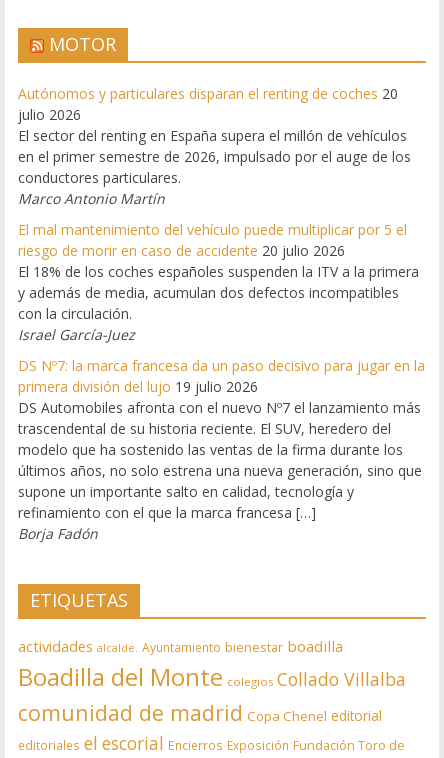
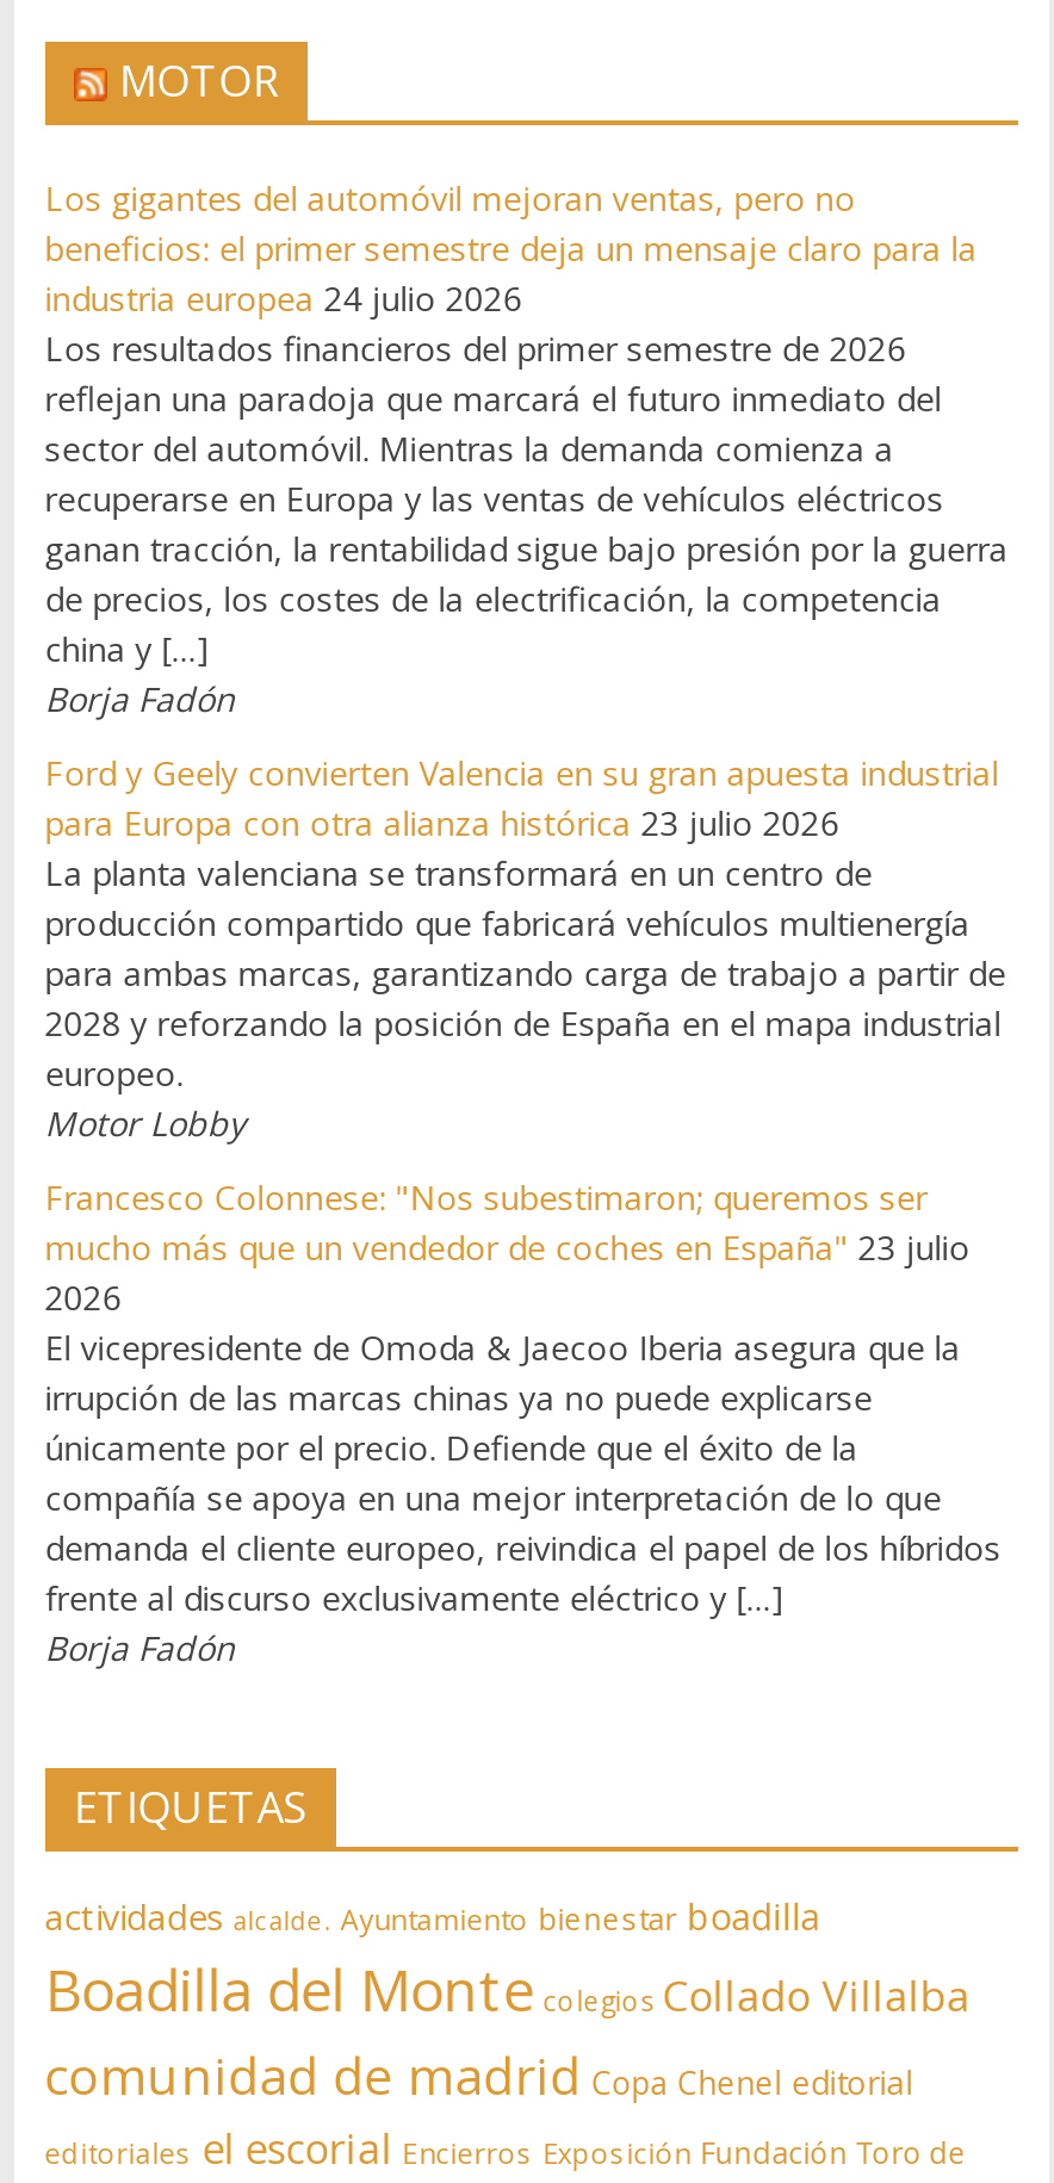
- Autónomos y particulares disparan el renting de coches 20
- julio 2026
- El sector del renting en España supera el millón de vehículos
- en el primer semestre de 2026, impulsado por el auge de los
- conductores particulares.
- Marco Antonio Martín
+ Los gigantes del automóvil mejoran ventas, pero no
+ beneficios: el primer semestre deja un mensaje claro para la
+ industria europea 24 julio 2026
+ Los resultados financieros del primer semestre de 2026
+ reflejan una paradoja que marcará el futuro inmediato del
+ sector del automóvil. Mientras la demanda comienza a
+ recuperarse en Europa y las ventas de vehículos eléctricos
+ ganan tracción, la rentabilidad sigue bajo presión por la guerra
+ de precios, los costes de la electrificación, la competencia
+ china y […]
+ Borja Fadón

- El mal mantenimiento del vehículo puede multiplicar por 5 el
- riesgo de morir en caso de accidente 20 julio 2026
- El 18% de los coches españoles suspenden la ITV a la primera
- y además de media, acumulan dos defectos incompatibles
- con la circulación.
- Israel García-Juez
+ Ford y Geely convierten Valencia en su gran apuesta industrial
+ para Europa con otra alianza histórica 23 julio 2026
+ La planta valenciana se transformará en un centro de
+ producción compartido que fabricará vehículos multienergía
+ para ambas marcas, garantizando carga de trabajo a partir de
+ 2028 y reforzando la posición de España en el mapa industrial
+ europeo.
+ Motor Lobby

- DS Nº7: la marca francesa da un paso decisivo para jugar en la
- primera división del lujo 19 julio 2026
- DS Automobiles afronta con el nuevo Nº7 el lanzamiento más
- trascendental de su historia reciente. El SUV, heredero del
- modelo que ha sostenido las ventas de la firma durante los
- últimos años, no solo estrena una nueva generación, sino que
- supone un importante salto en calidad, tecnología y
- refinamiento con el que la marca francesa […]
+ Francesco Colonnese: "Nos subestimaron; queremos ser
+ mucho más que un vendedor de coches en España" 23 julio
+ 2026
+ El vicepresidente de Omoda & Jaecoo Iberia asegura que la
+ irrupción de las marcas chinas ya no puede explicarse
+ únicamente por el precio. Defiende que el éxito de la
+ compañía se apoya en una mejor interpretación de lo que
+ demanda el cliente europeo, reivindica el papel de los híbridos
+ frente al discurso exclusivamente eléctrico y […]
